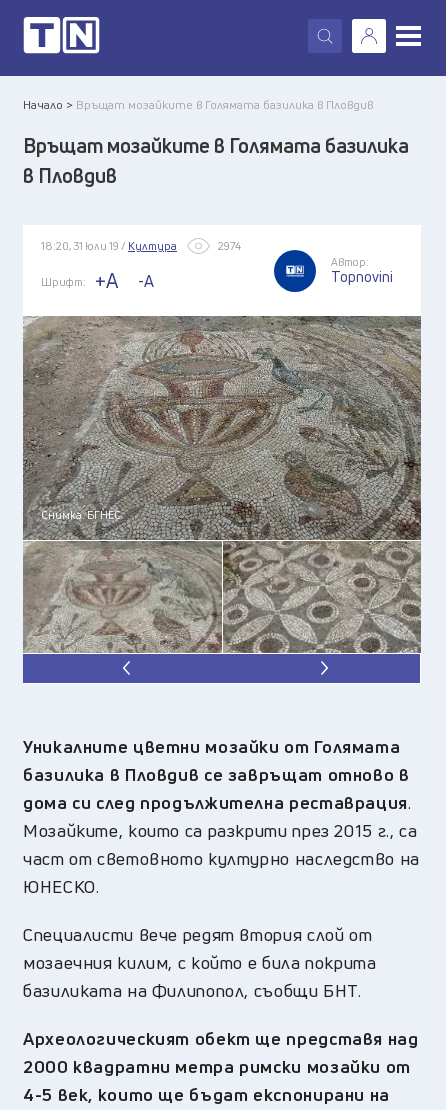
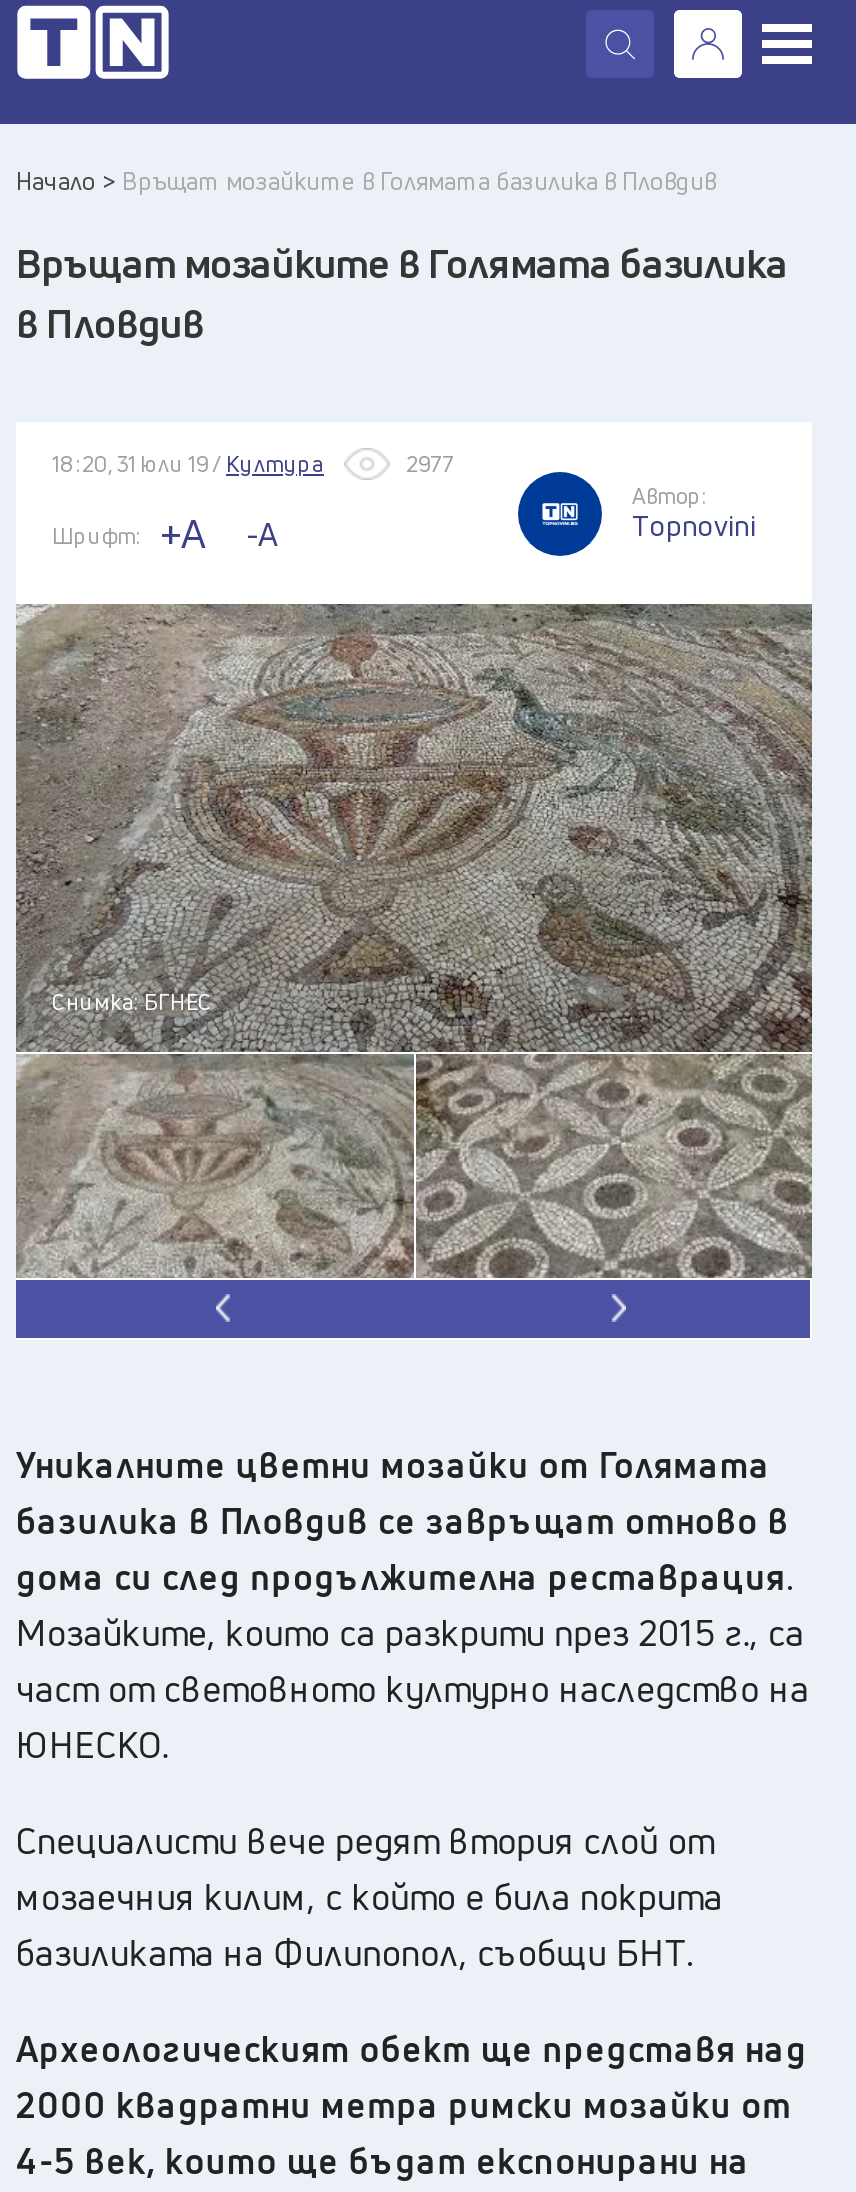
- 2974
+ 2977
